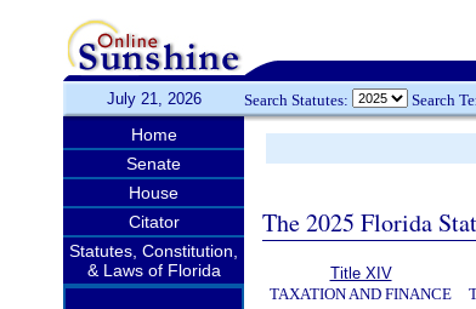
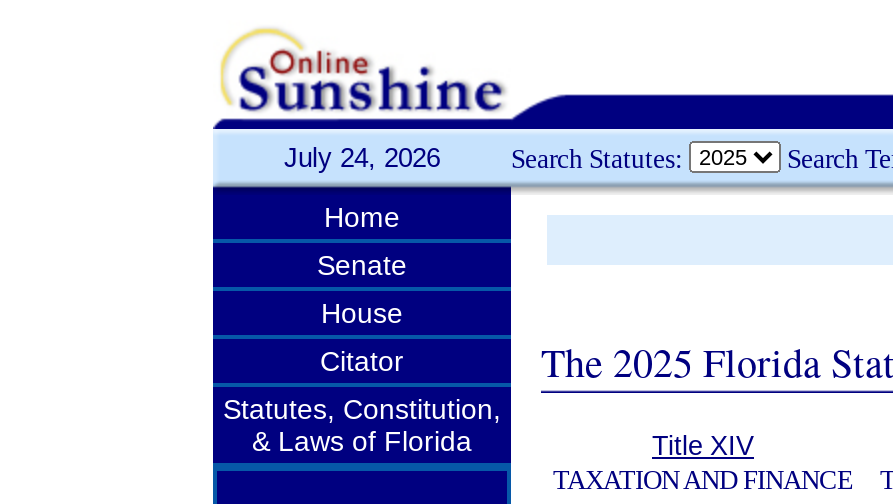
- July 21, 2026
+ July 24, 2026
